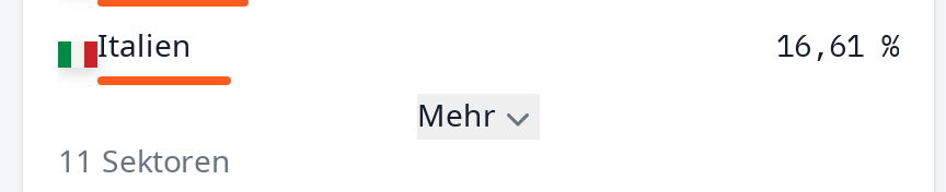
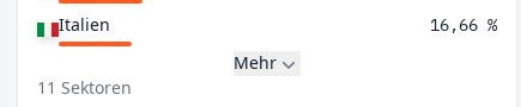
- 16,61 %
+ 16,66 %
